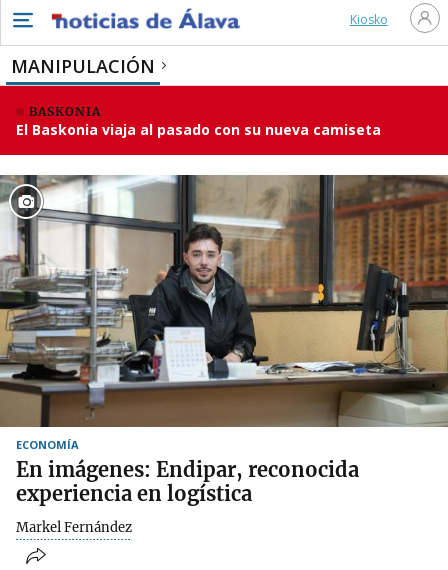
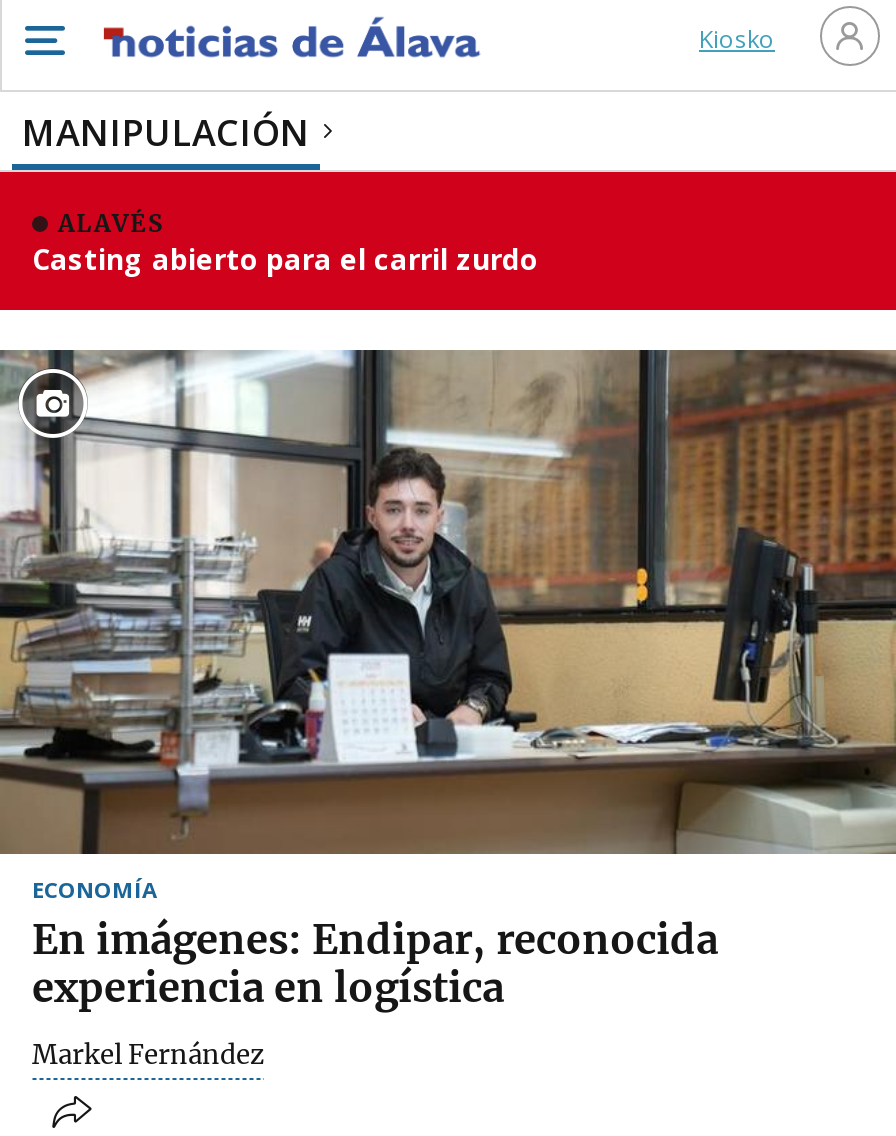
- BASKONIA
- El Baskonia viaja al pasado con su nueva camiseta
+ ALAVÉS
+ Casting abierto para el carril zurdo
